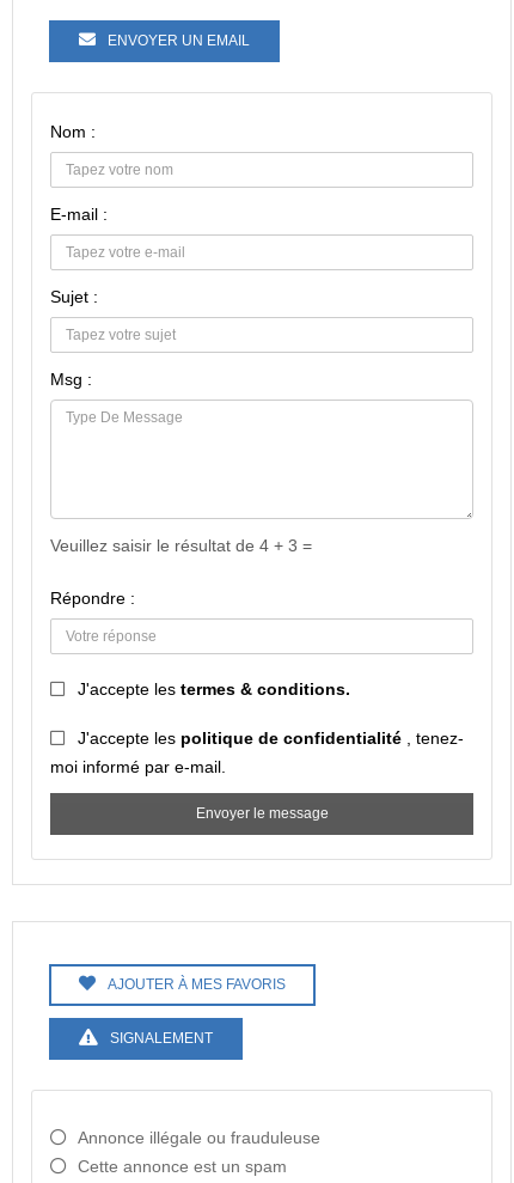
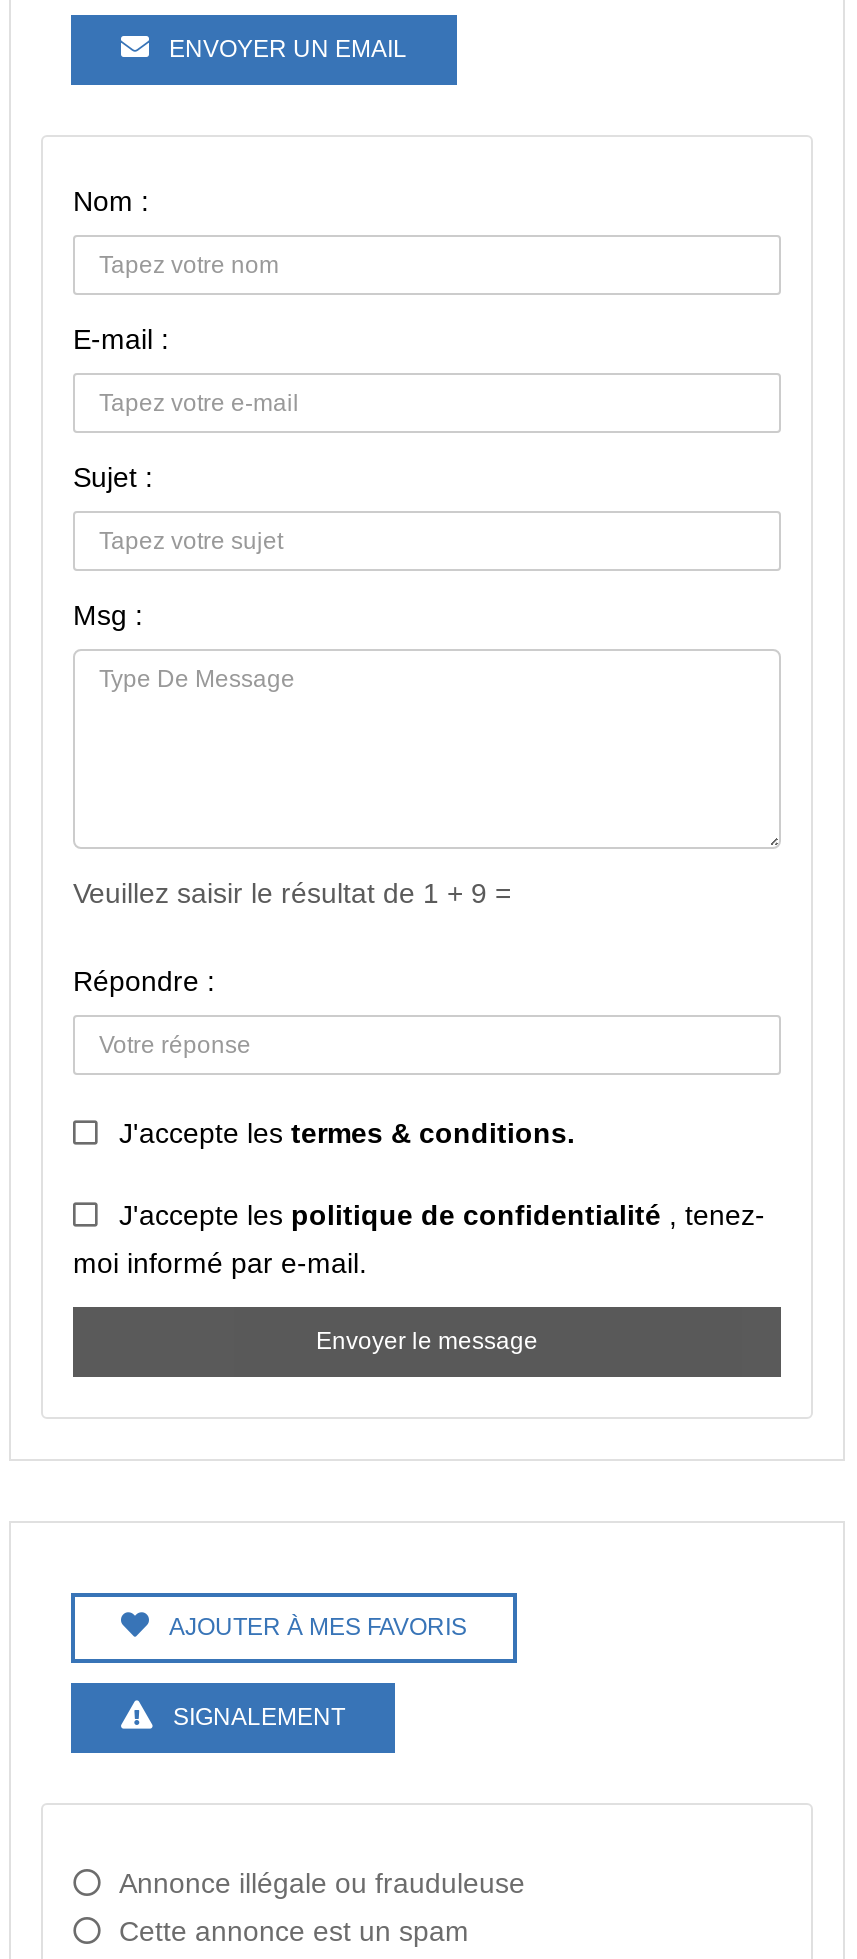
- Veuillez saisir le résultat de 4 + 3 =
+ Veuillez saisir le résultat de 1 + 9 =
